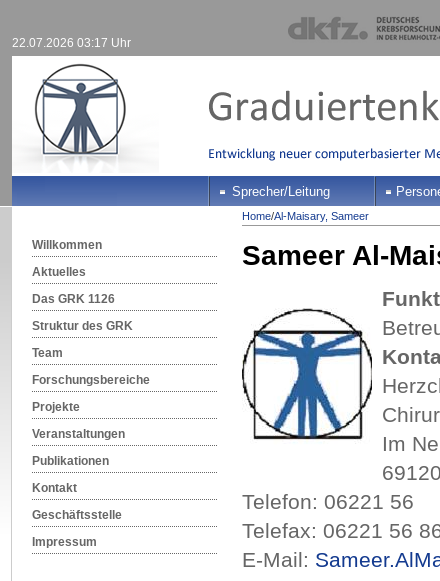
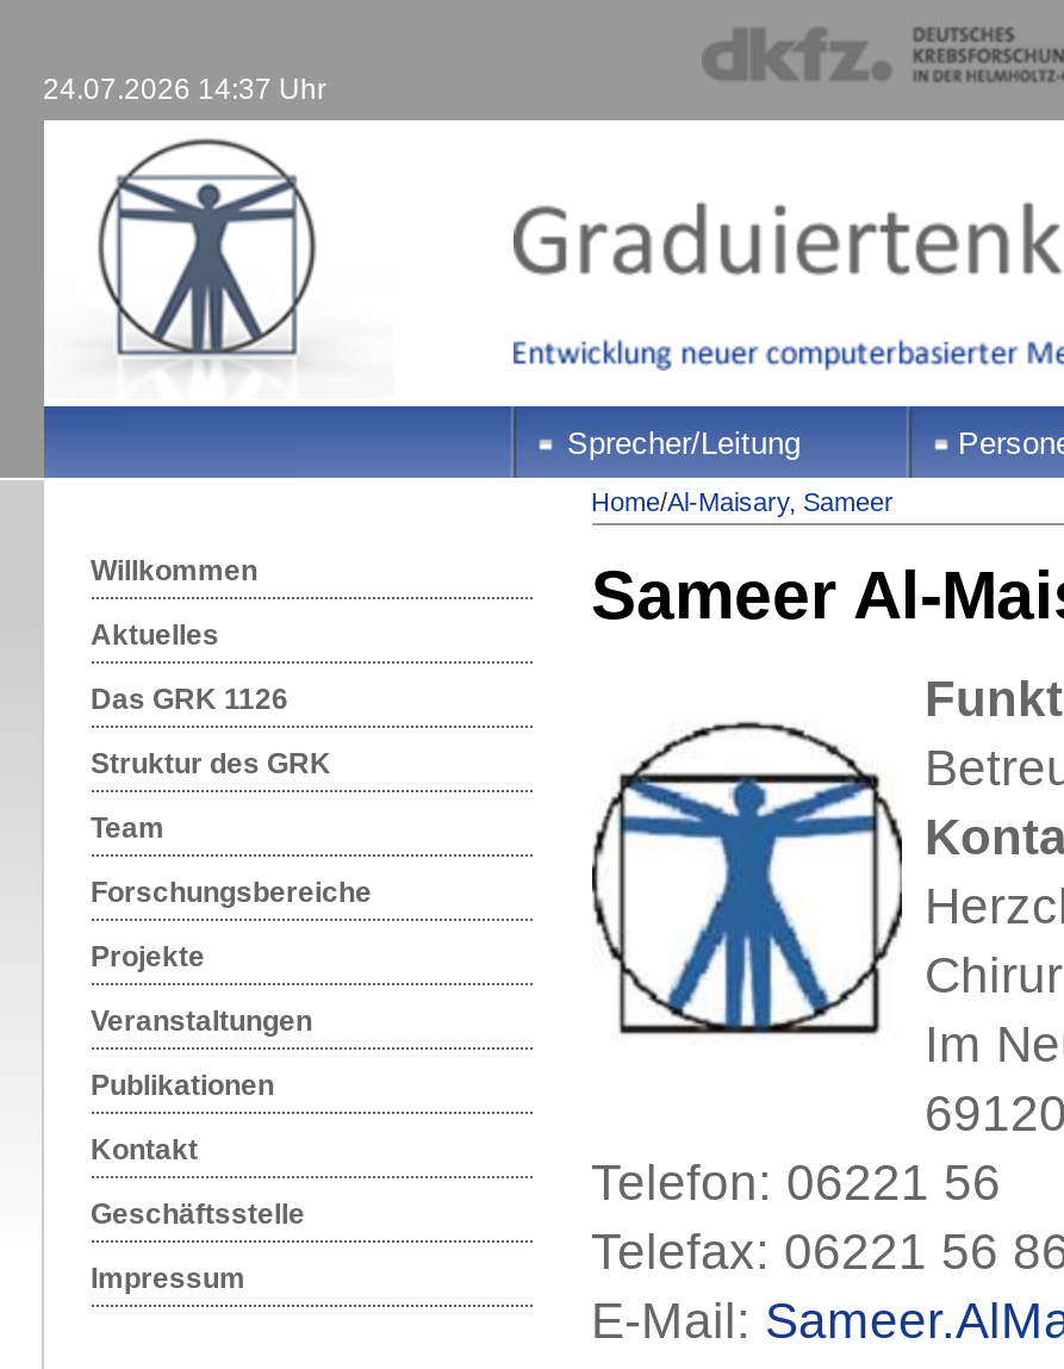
- 22.07.2026 03:17 Uhr
+ 24.07.2026 14:37 Uhr
